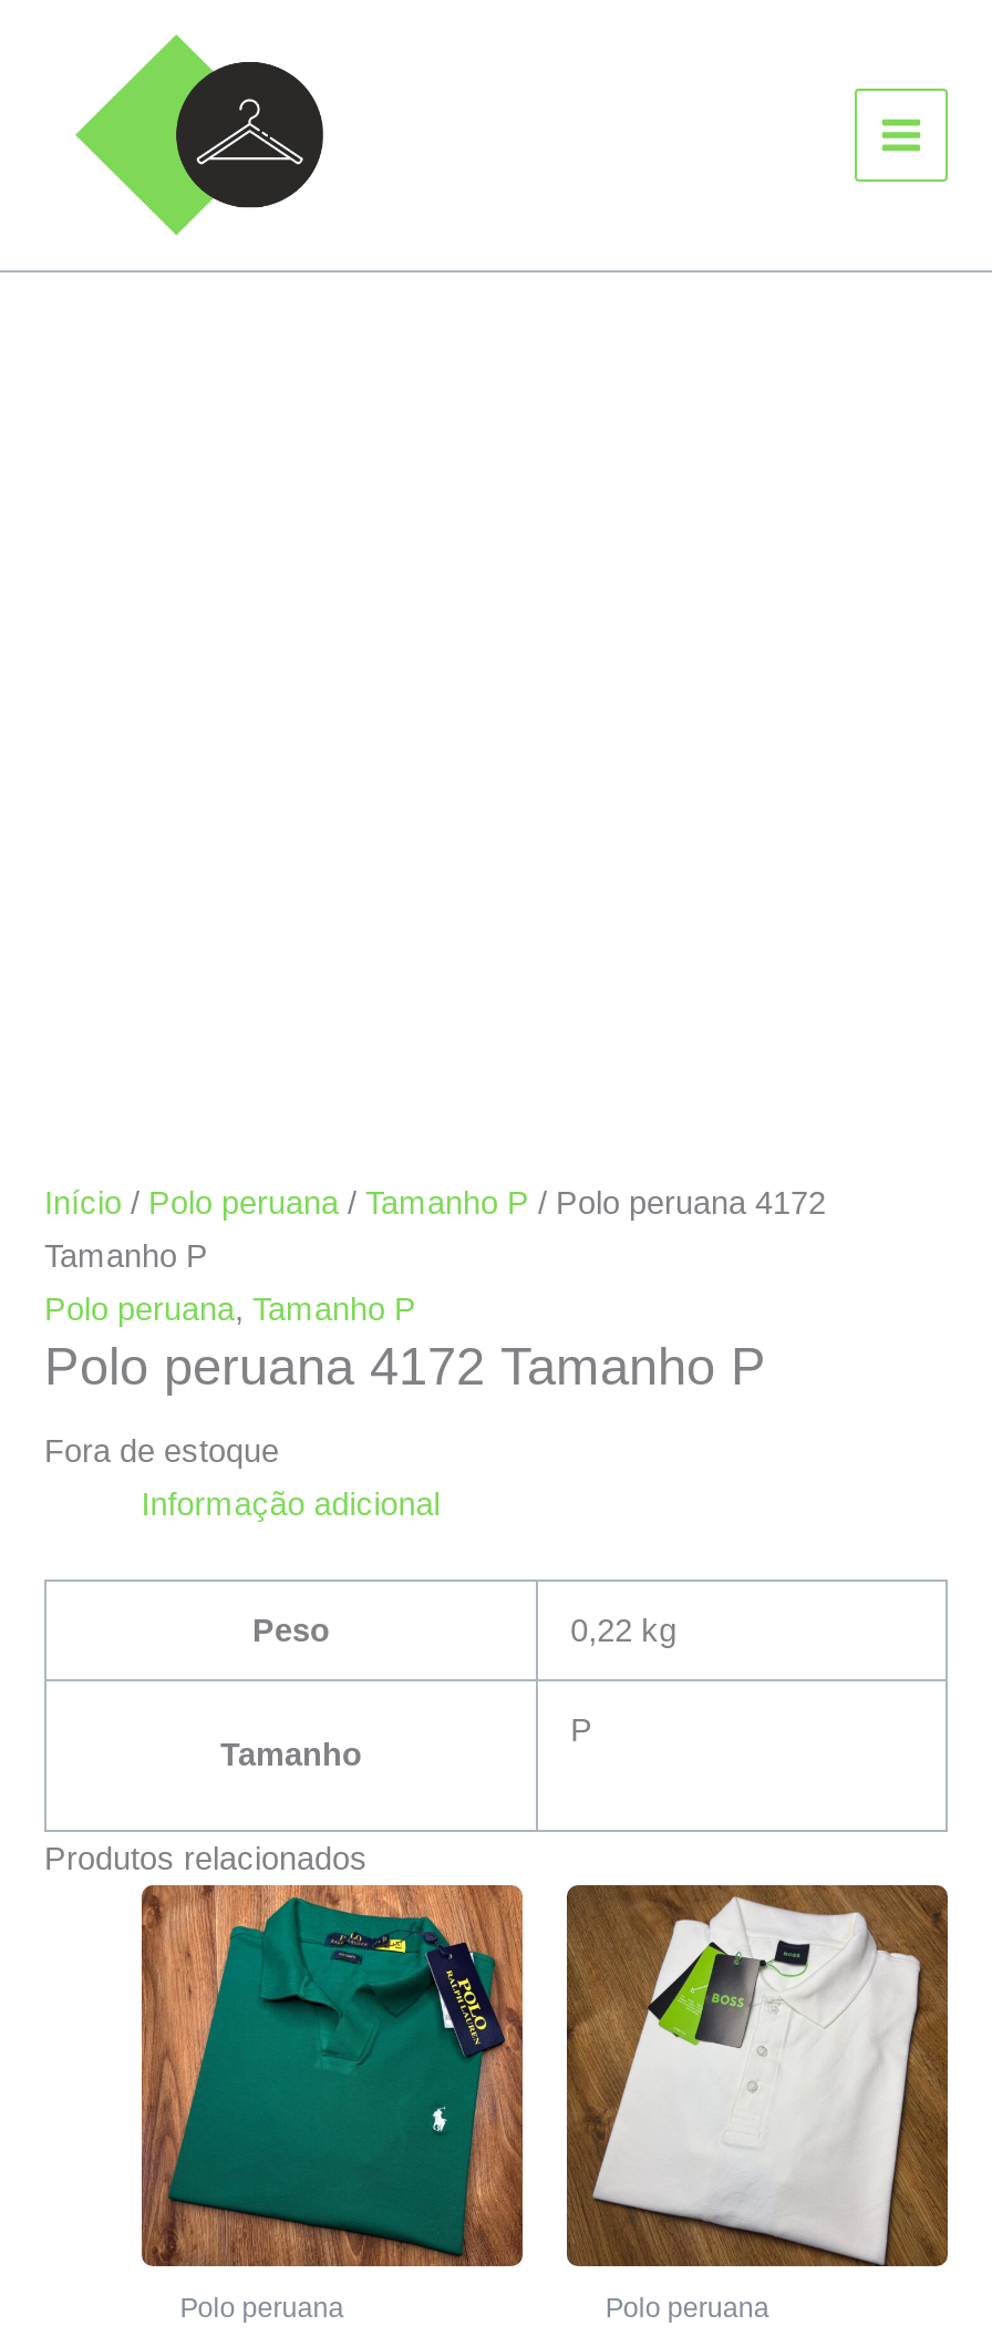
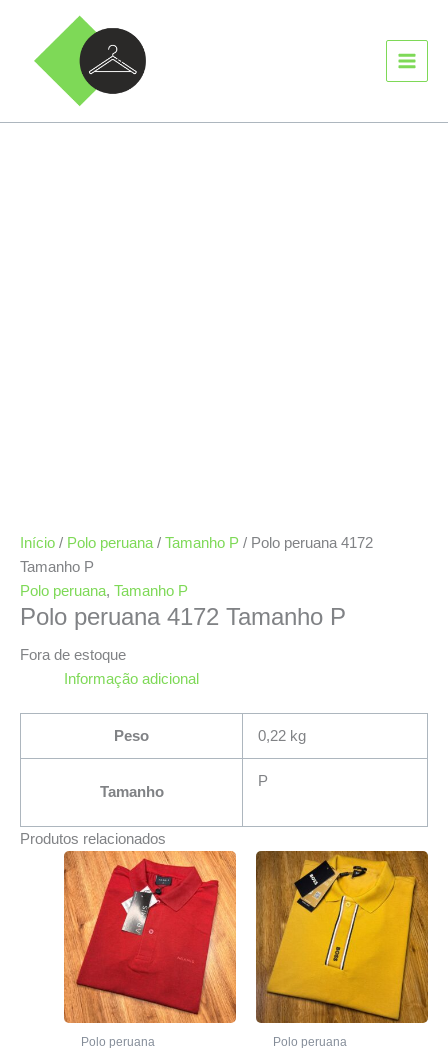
- [image]
+ [image]

- [image]
+ [image]
